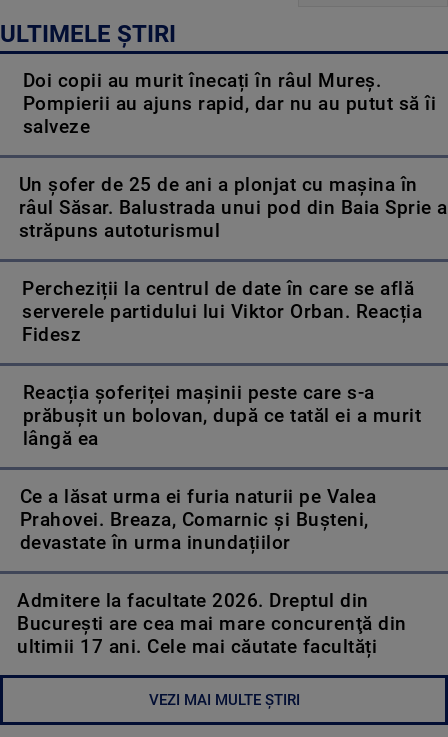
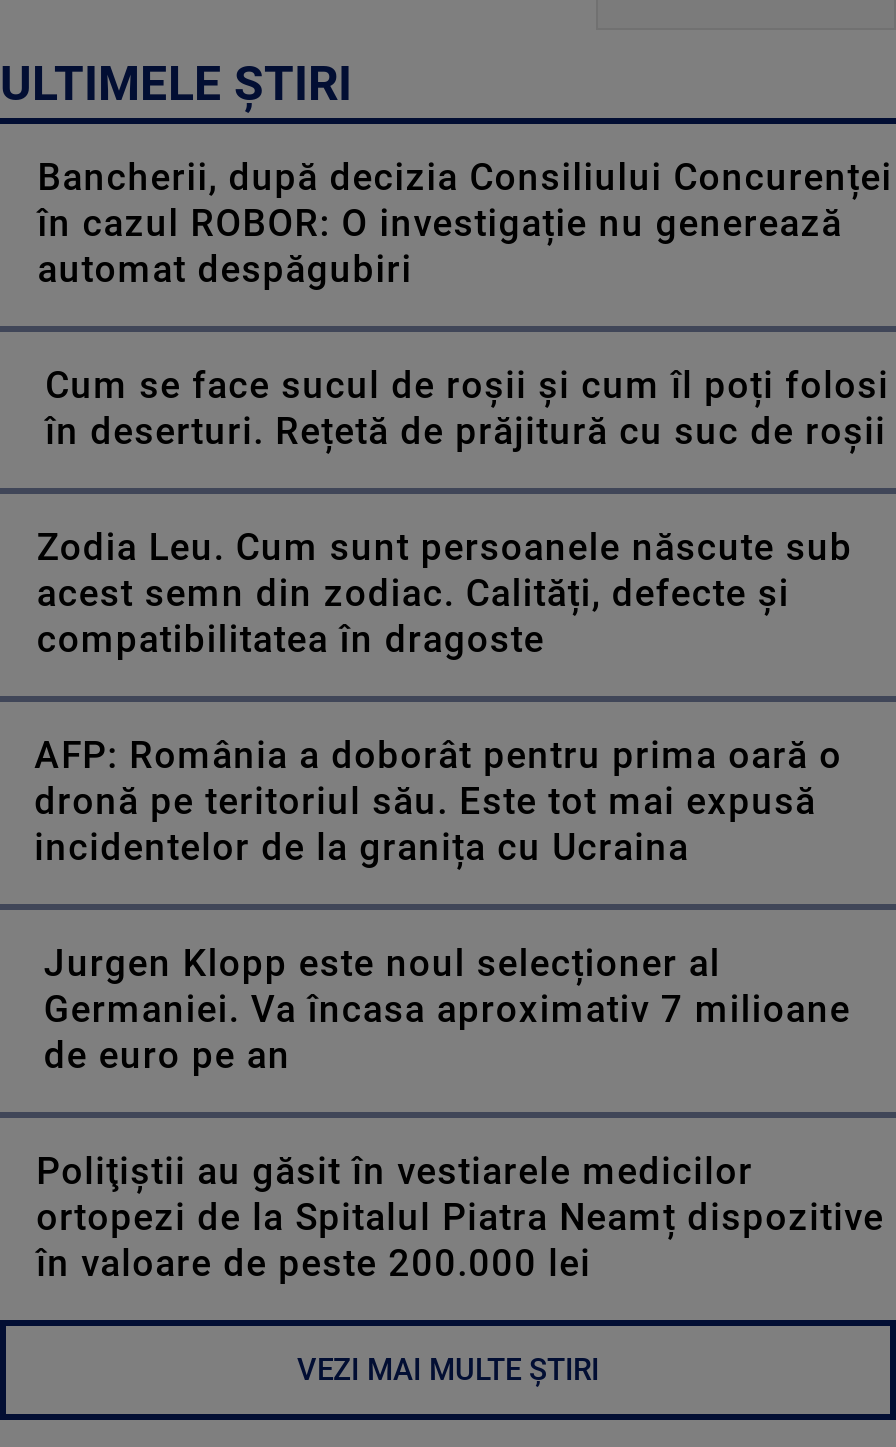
- Doi copii au murit înecați în râul Mureș.
- Pompierii au ajuns rapid, dar nu au putut să îi
- salveze
+ Bancherii, după decizia Consiliului Concurenței
+ în cazul ROBOR: O investigație nu generează
+ automat despăgubiri

- Un șofer de 25 de ani a plonjat cu mașina în
- râul Săsar. Balustrada unui pod din Baia Sprie a
- străpuns autoturismul
+ Cum se face sucul de roșii și cum îl poți folosi
+ în deserturi. Rețetă de prăjitură cu suc de roșii

- Percheziții la centrul de date în care se află
- serverele partidului lui Viktor Orban. Reacția
- Fidesz
+ Zodia Leu. Cum sunt persoanele născute sub
+ acest semn din zodiac. Calități, defecte și
+ compatibilitatea în dragoste

- Reacția șoferiței mașinii peste care s-a
- prăbușit un bolovan, după ce tatăl ei a murit
- lângă ea
+ AFP: România a doborât pentru prima oară o
+ dronă pe teritoriul său. Este tot mai expusă
+ incidentelor de la granița cu Ucraina

- Ce a lăsat urma ei furia naturii pe Valea
- Prahovei. Breaza, Comarnic și Bușteni,
- devastate în urma inundațiilor
+ Jurgen Klopp este noul selecționer al
+ Germaniei. Va încasa aproximativ 7 milioane
+ de euro pe an

- Admitere la facultate 2026. Dreptul din
- București are cea mai mare concurenţă din
- ultimii 17 ani. Cele mai căutate facultăți
+ Poliţiştii au găsit în vestiarele medicilor
+ ortopezi de la Spitalul Piatra Neamț dispozitive
+ în valoare de peste 200.000 lei
